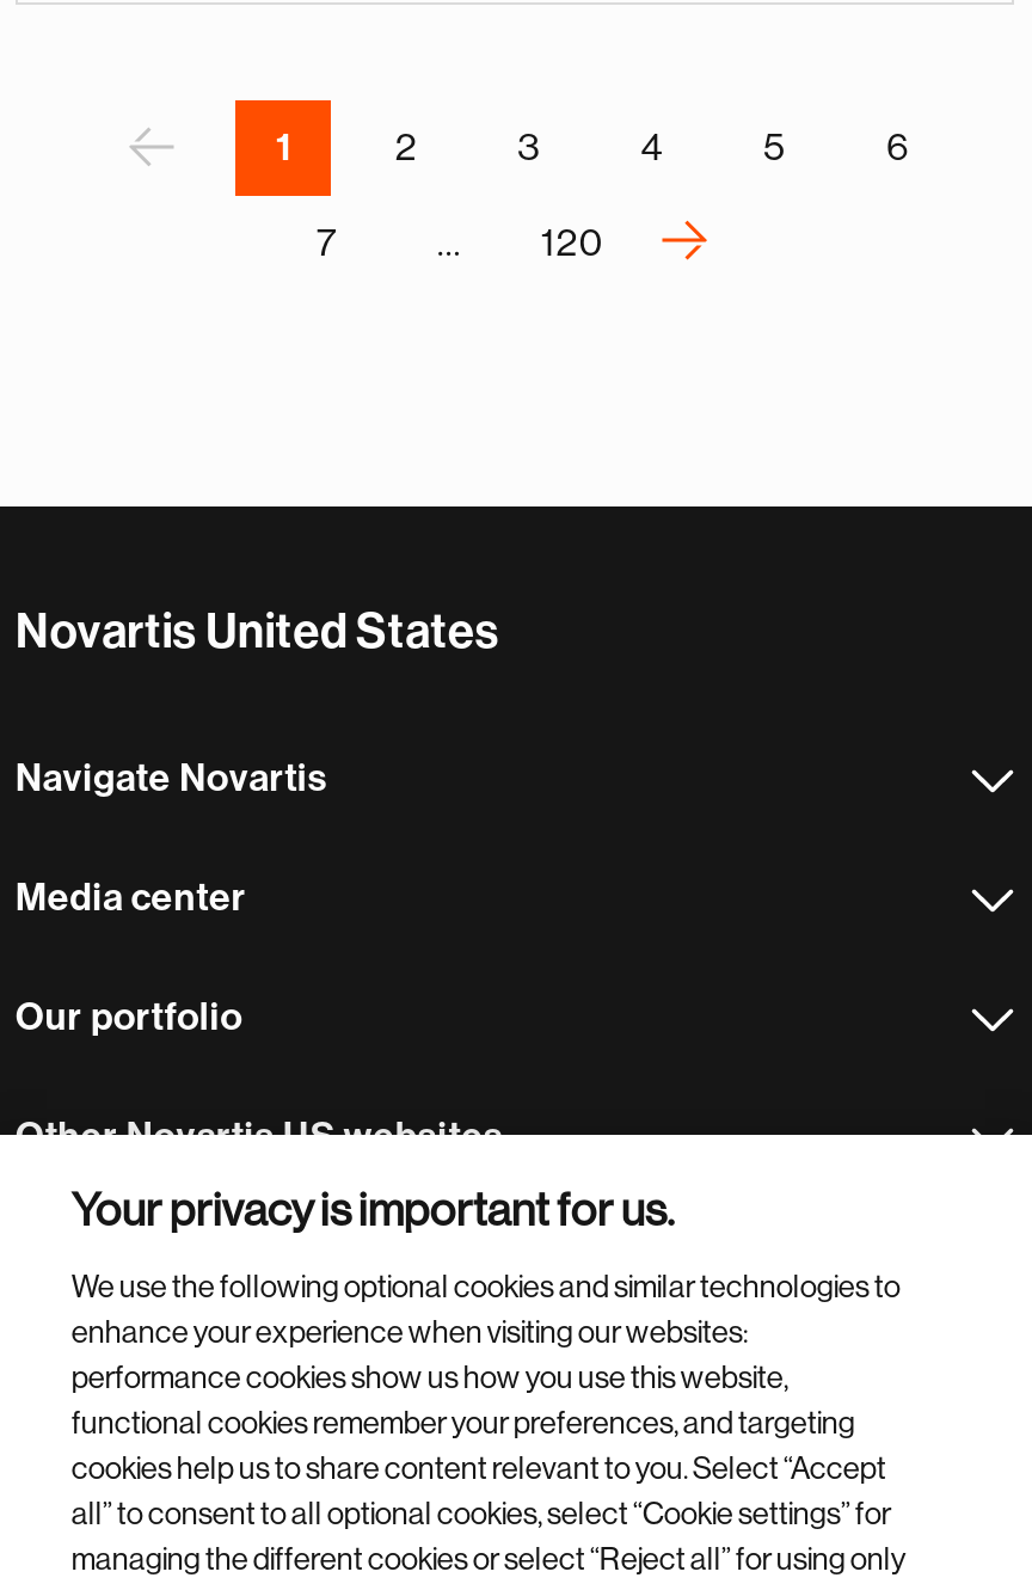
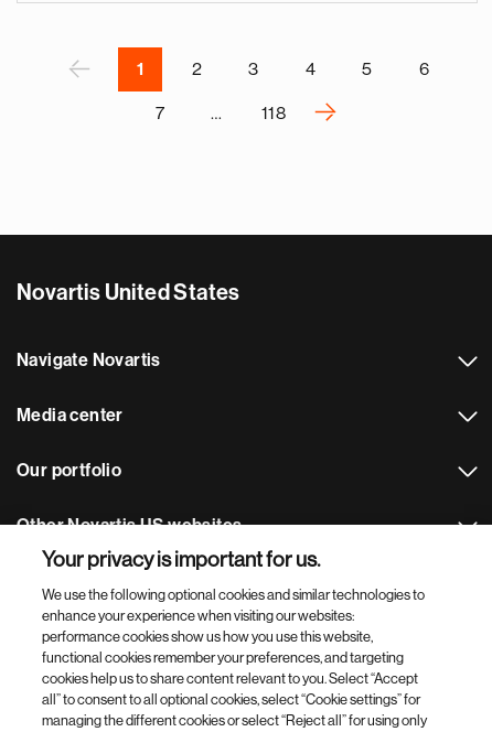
- 120
+ 118
